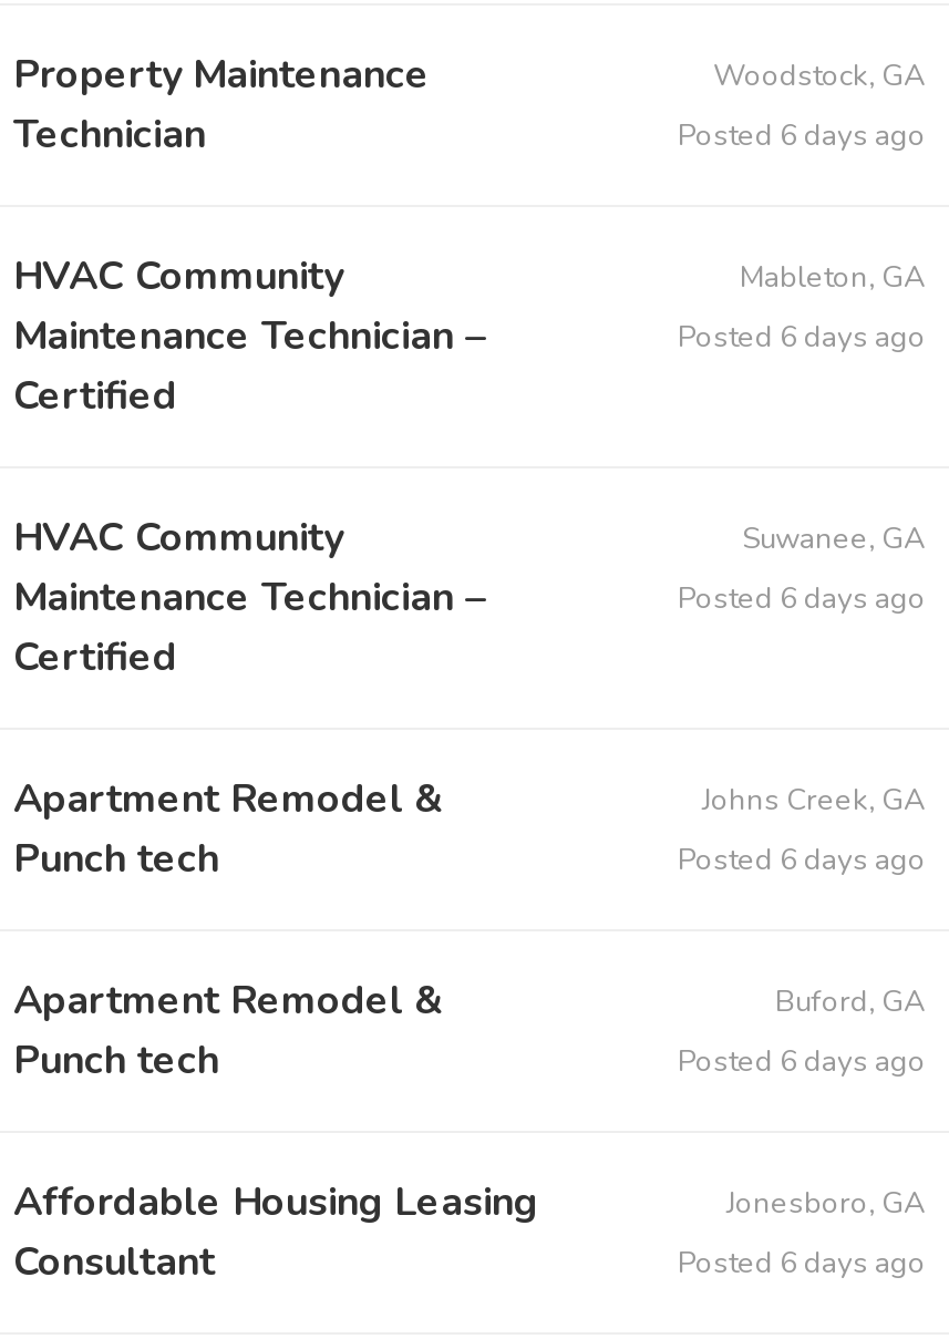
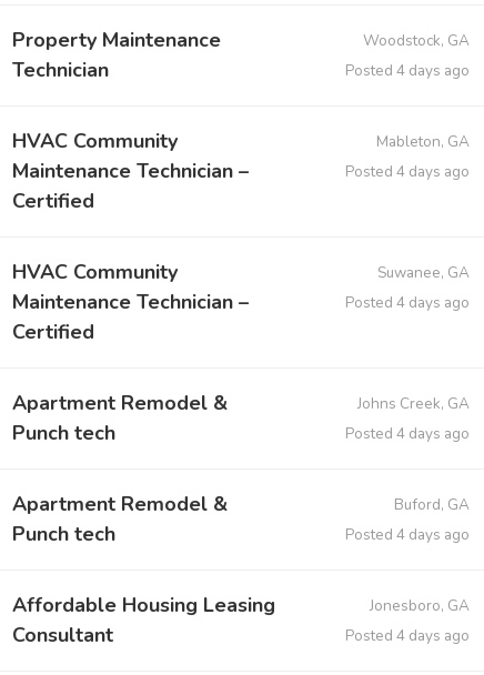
- Posted 6 days ago
+ Posted 4 days ago

- Posted 6 days ago
+ Posted 4 days ago

- Posted 6 days ago
+ Posted 4 days ago

- Posted 6 days ago
+ Posted 4 days ago

- Posted 6 days ago
+ Posted 4 days ago

- Posted 6 days ago
+ Posted 4 days ago
